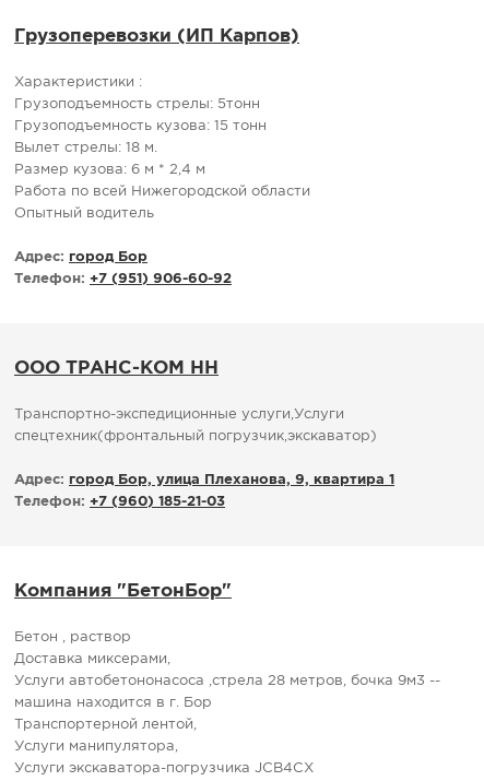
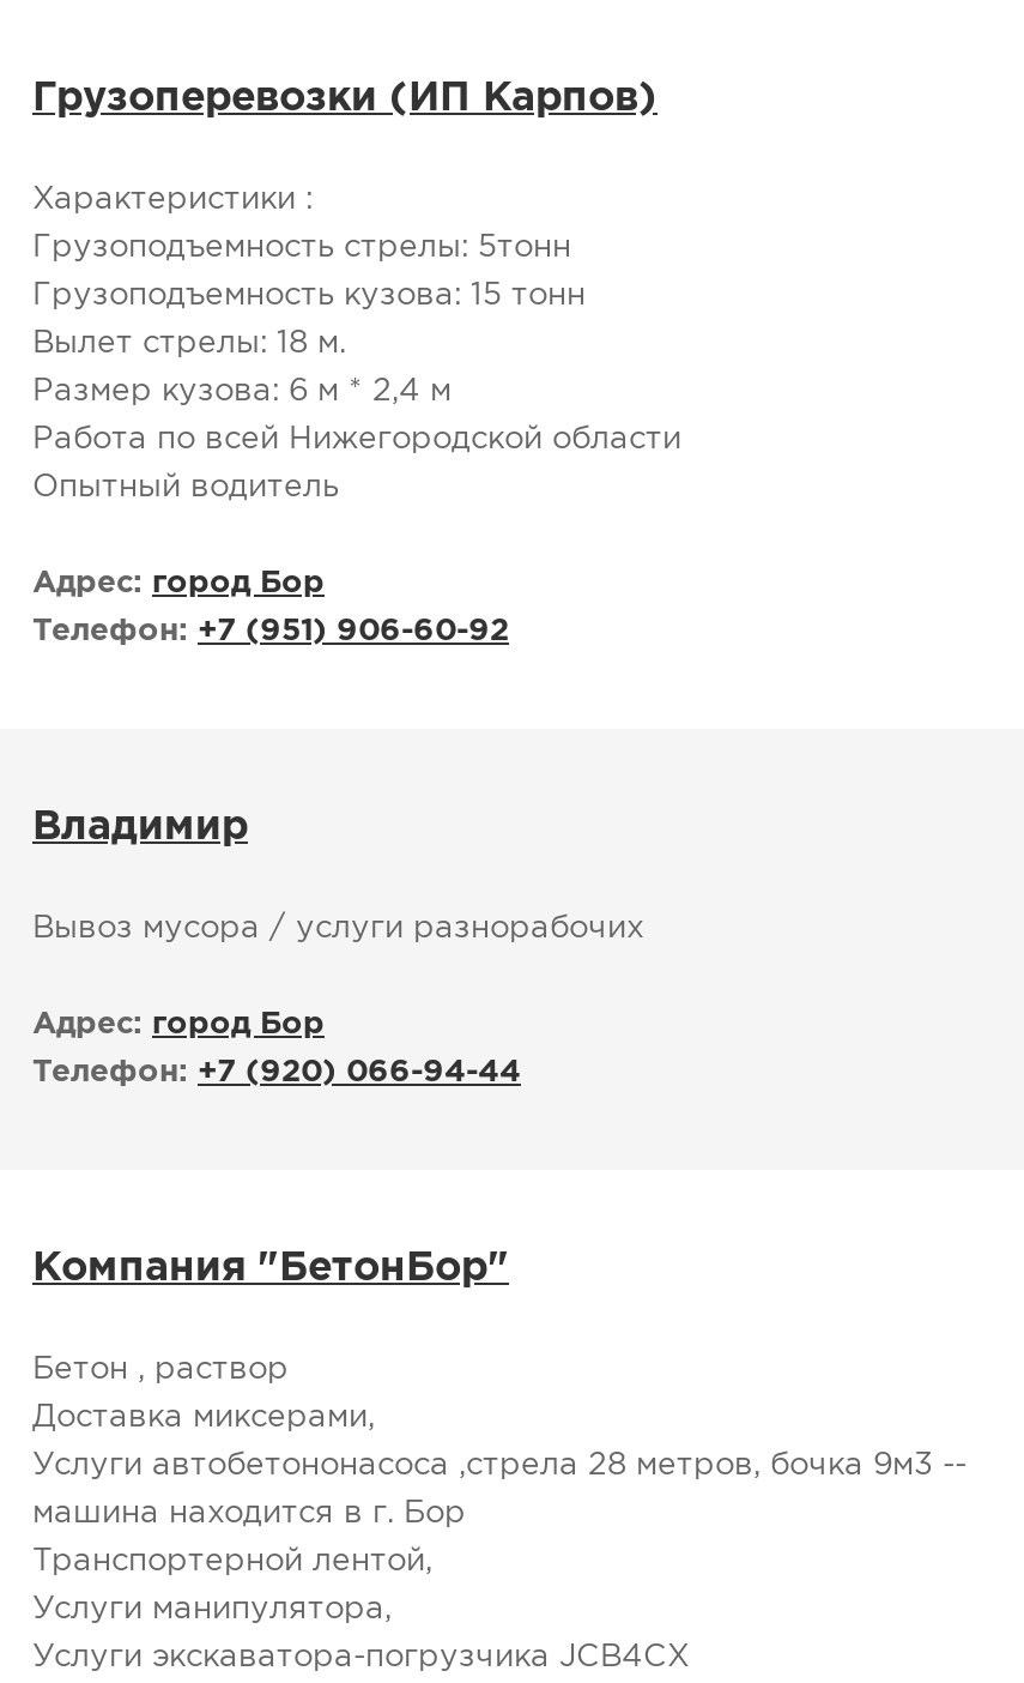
- ООО ТРАНС-КОМ НН
- Транспортно-экспедиционные услуги,Услуги
- спецтехник(фронтальный погрузчик,экскаватор)
+ Владимир
+ Вывоз мусора / услуги разнорабочих

- Адрес: город Бор, улица Плеханова, 9, квартира 1
- Телефон: +7 (960) 185-21-03
+ Адрес: город Бор
+ Телефон: +7 (920) 066-94-44
